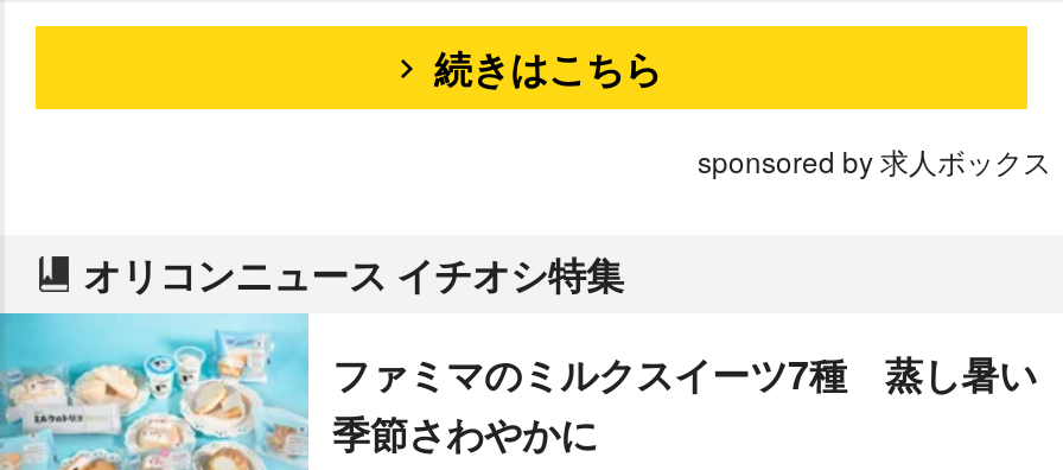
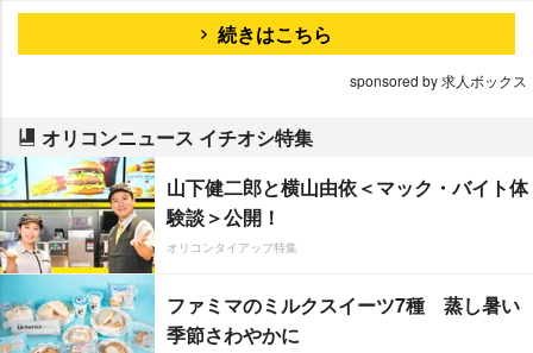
+ [image]
+ 山下健二郎と横山由依＜マック・バイト体
+ 験談＞公開！
+ オリコンタイアップ特集
